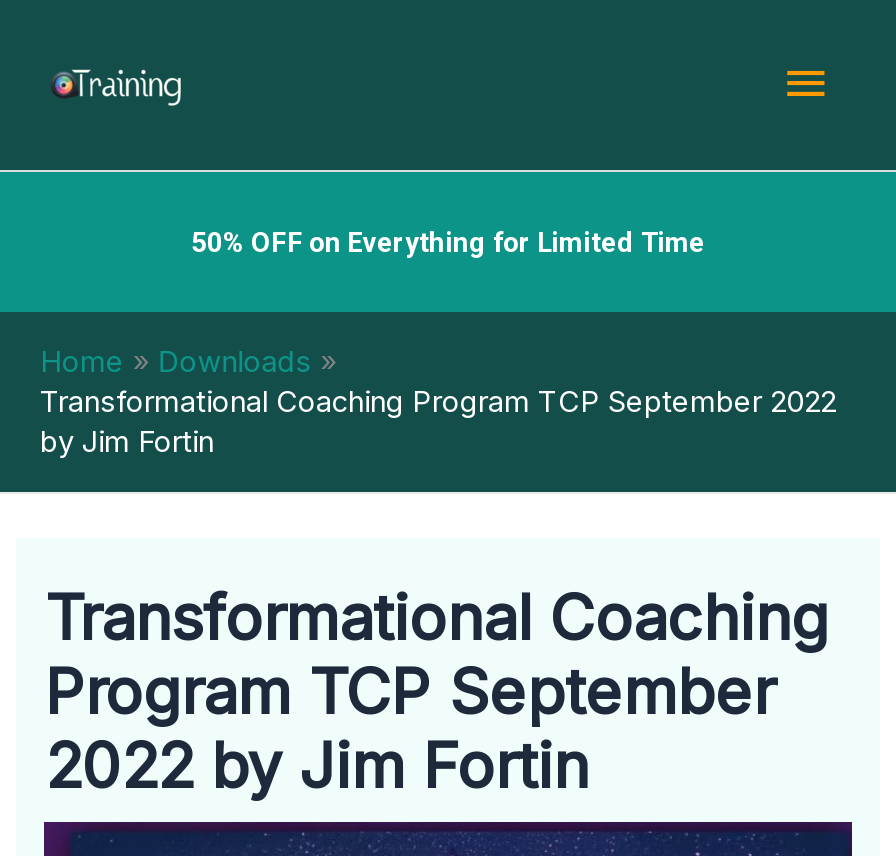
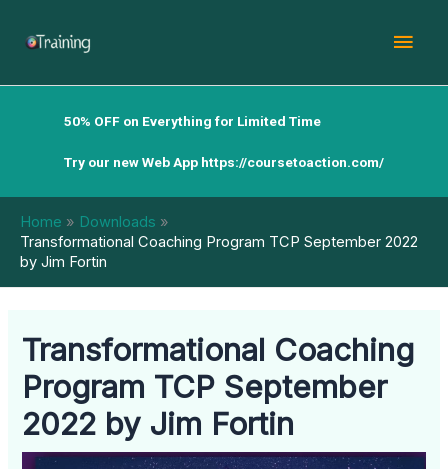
+ Try our new Web App https://coursetoaction.com/
